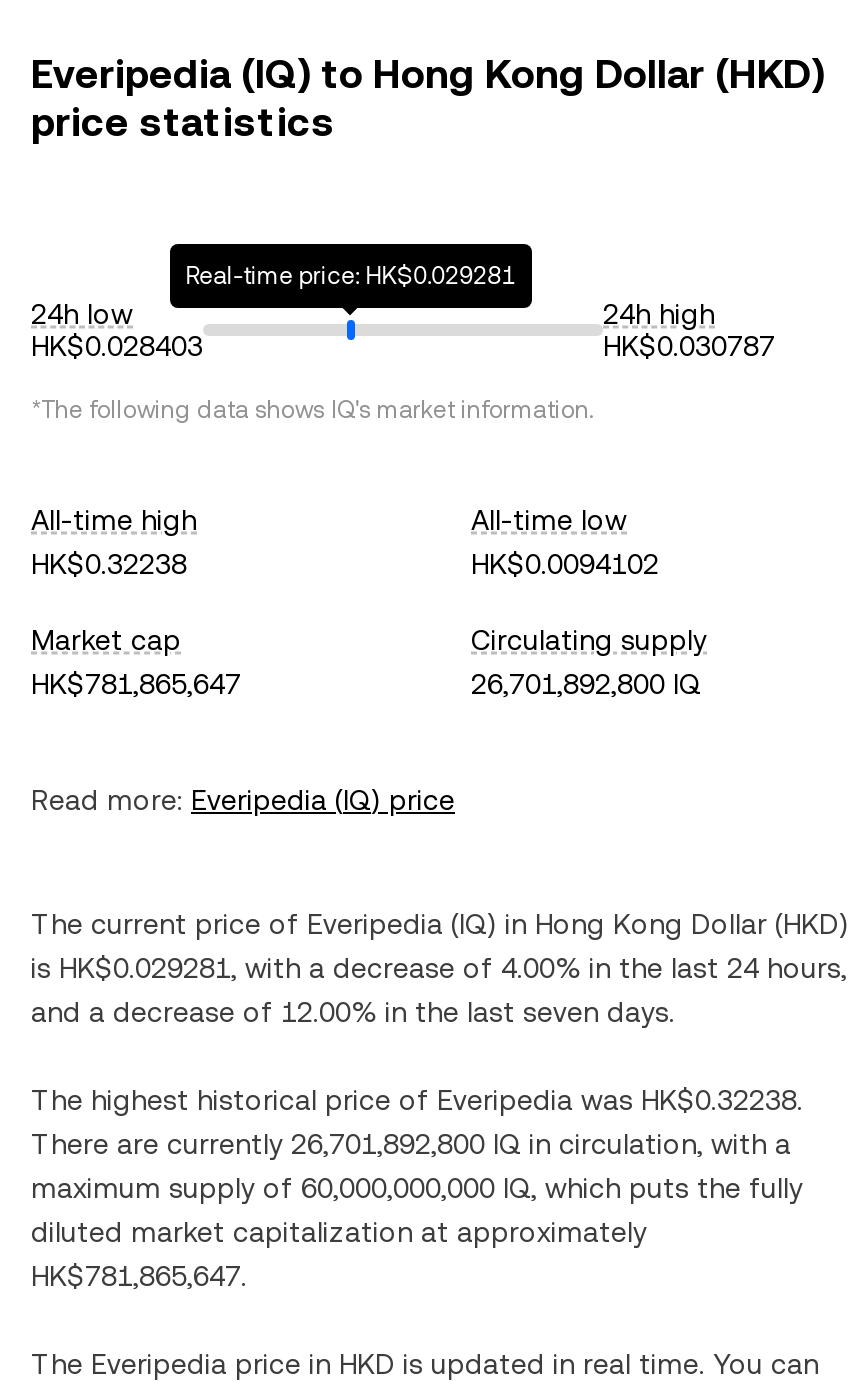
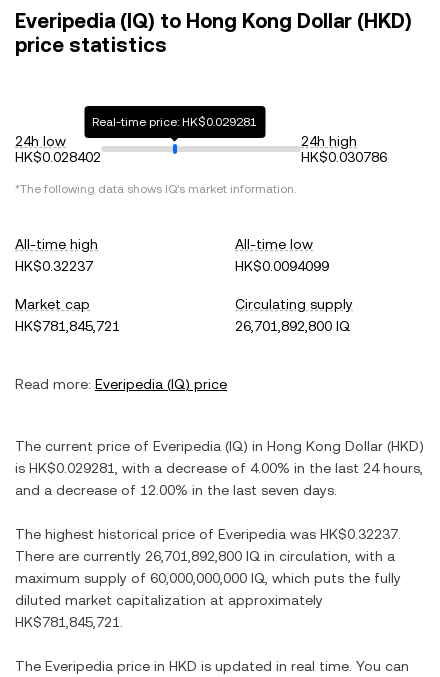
- HK$0.028403
+ HK$0.028402

- HK$0.030787
+ HK$0.030786

- HK$0.32238
+ HK$0.32237

- HK$0.0094102
+ HK$0.0094099

- HK$781,865,647
+ HK$781,845,721

- The highest historical price of Everipedia was HK$0.32238.
+ The highest historical price of Everipedia was HK$0.32237.

- HK$781,865,647.
+ HK$781,845,721.
